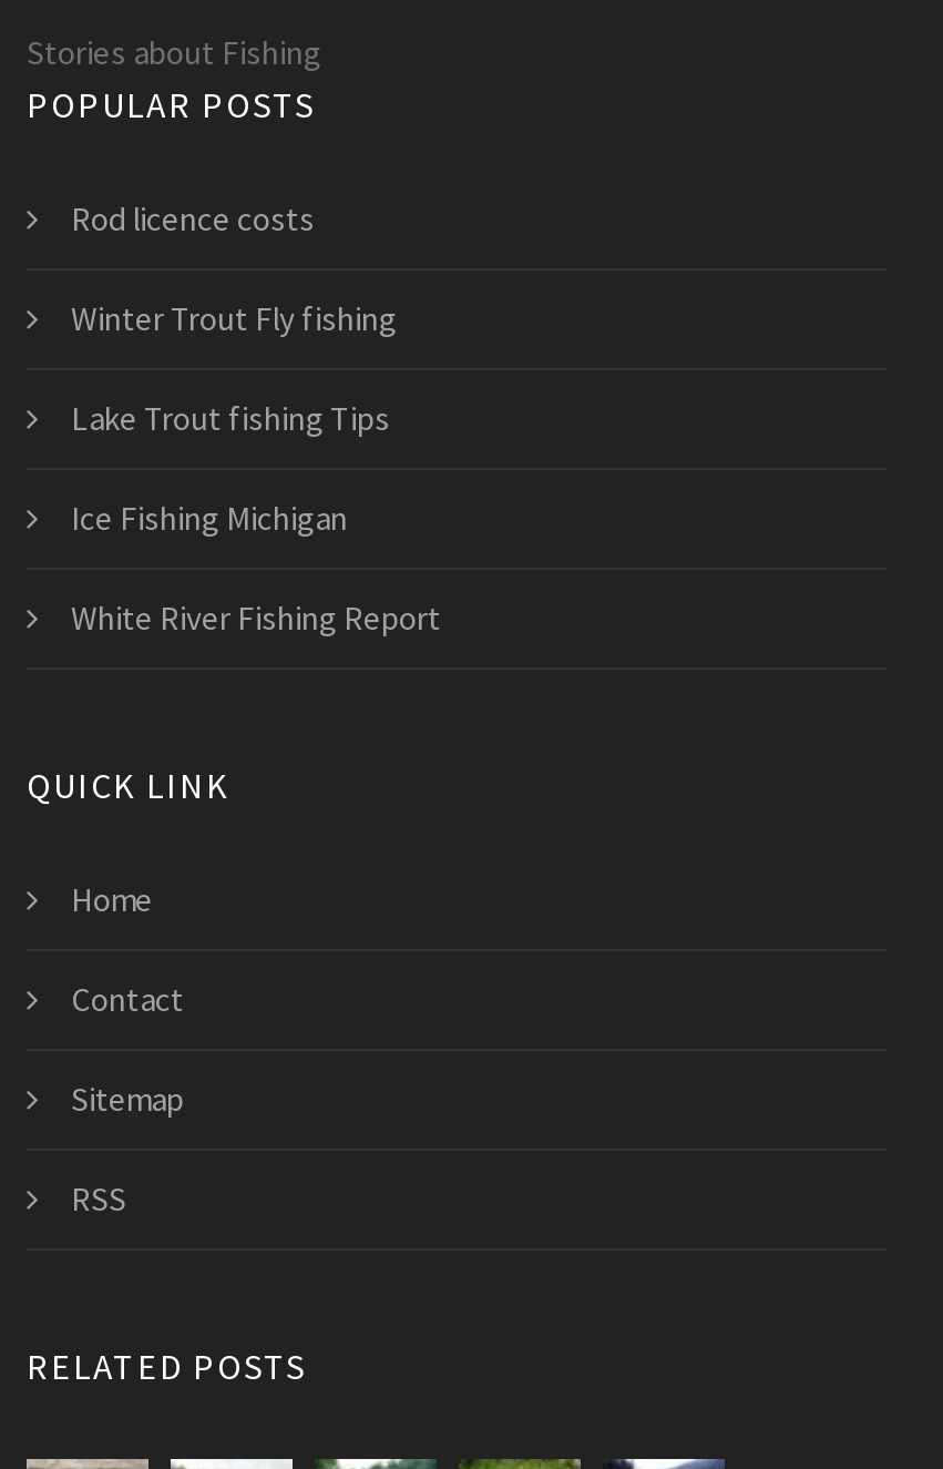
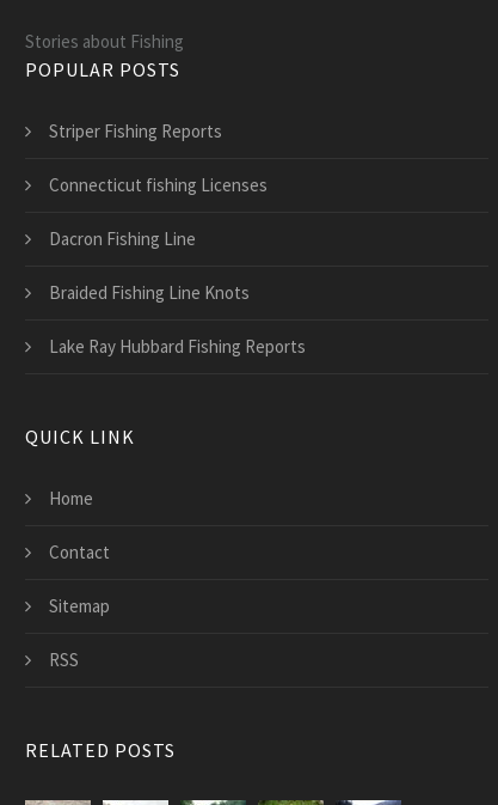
- Rod licence costs
+ Striper Fishing Reports

- Winter Trout Fly fishing
+ Connecticut fishing Licenses

- Lake Trout fishing Tips
+ Dacron Fishing Line

- Ice Fishing Michigan
+ Braided Fishing Line Knots

- White River Fishing Report
+ Lake Ray Hubbard Fishing Reports
